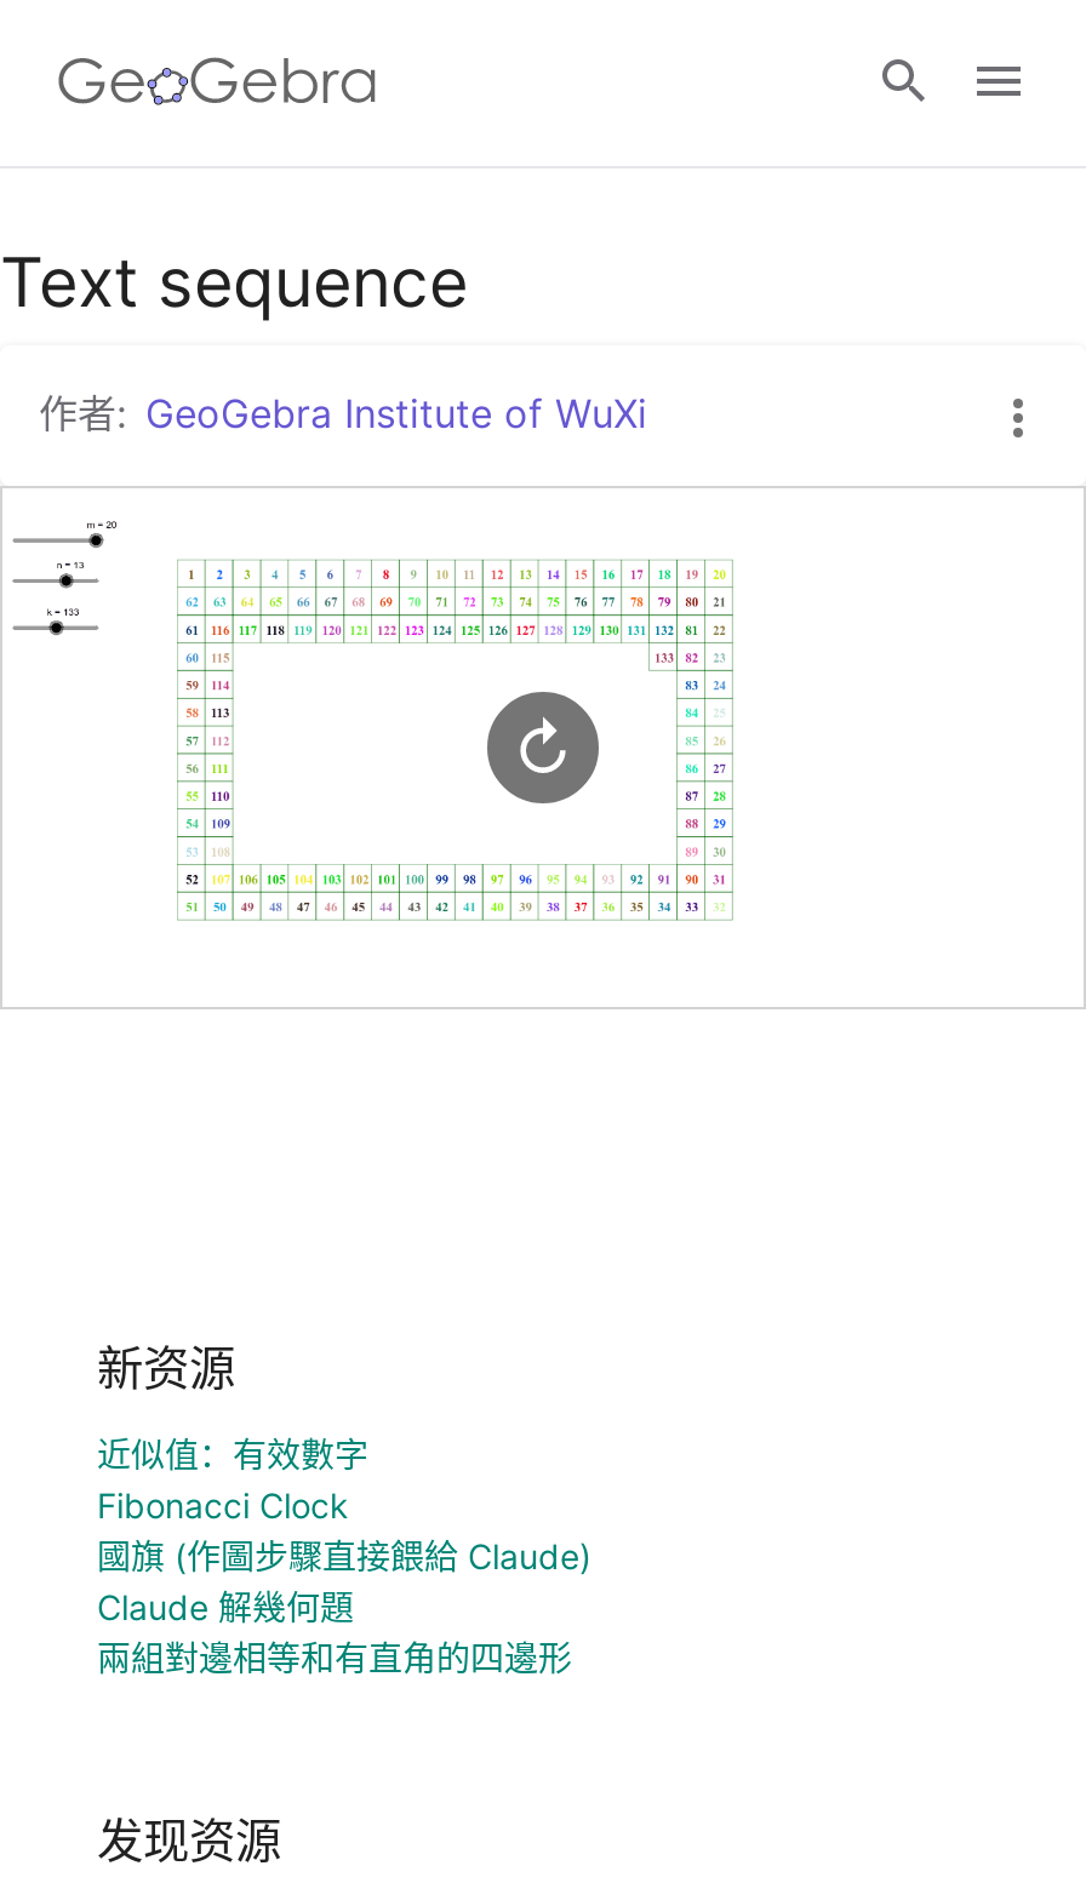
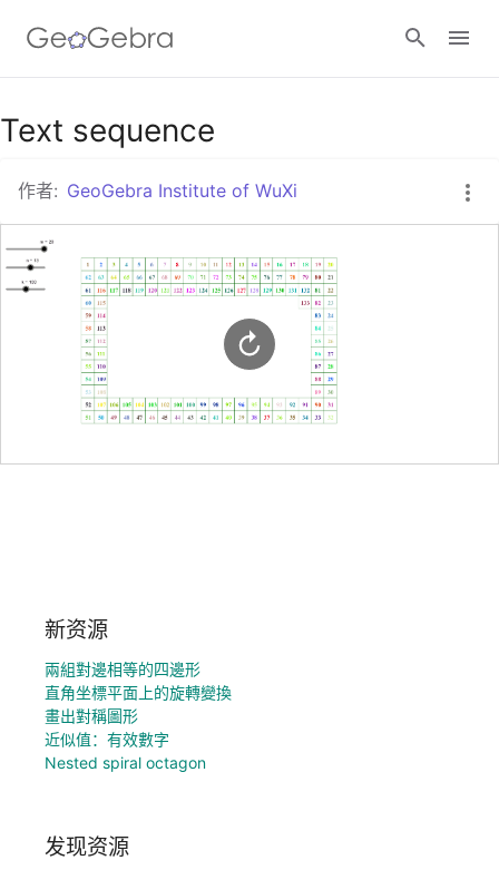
+ 兩組對邊相等的四邊形
+ 直角坐標平面上的旋轉變換
+ 畫出對稱圖形

moved down: 近似值：有效數字

- Fibonacci Clock
- 國旗 (作圖步驟直接餵給 Claude)
- Claude 解幾何題
- 兩組對邊相等和有直角的四邊形
+ Nested spiral octagon
